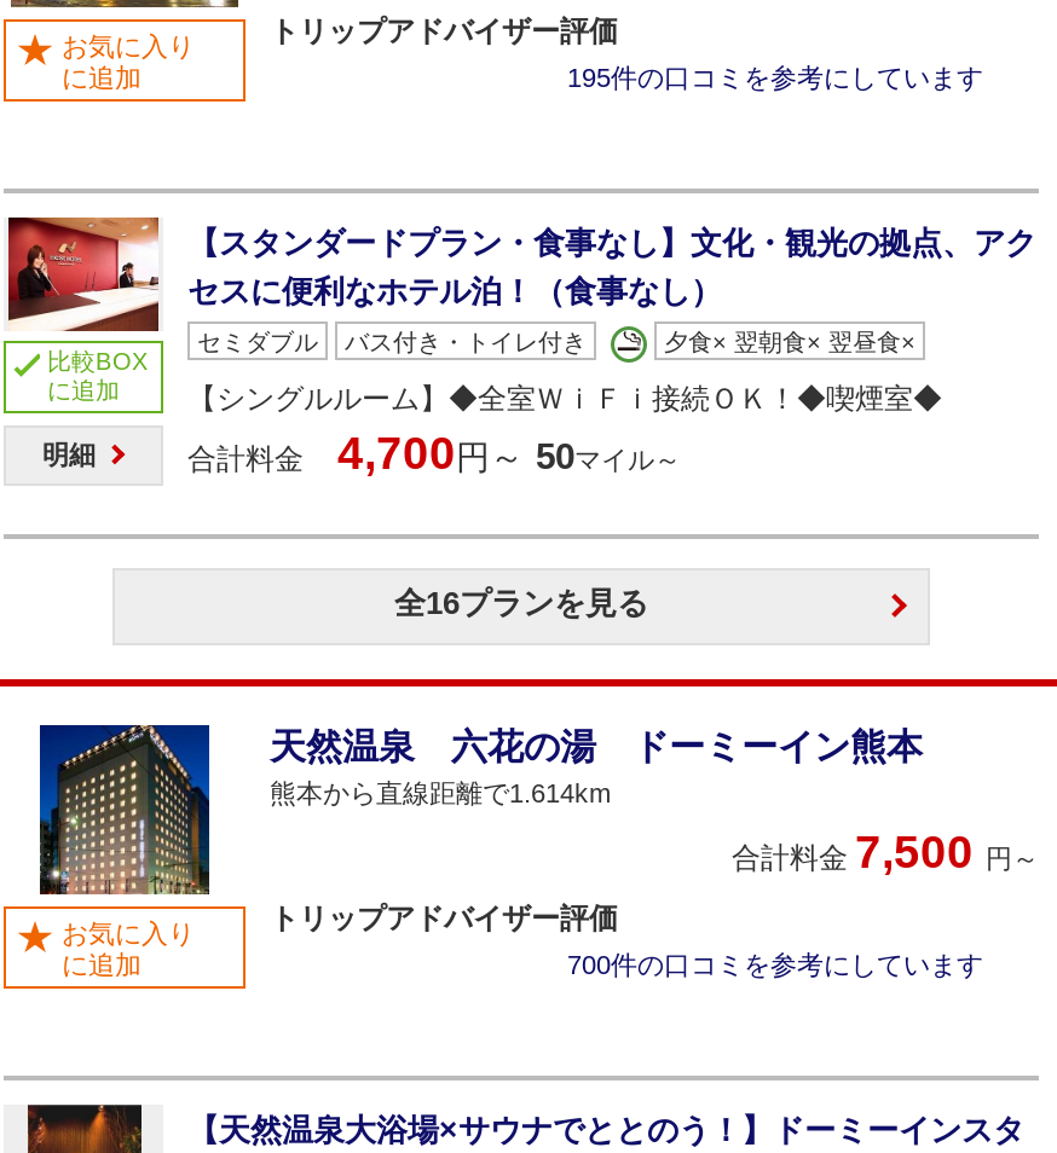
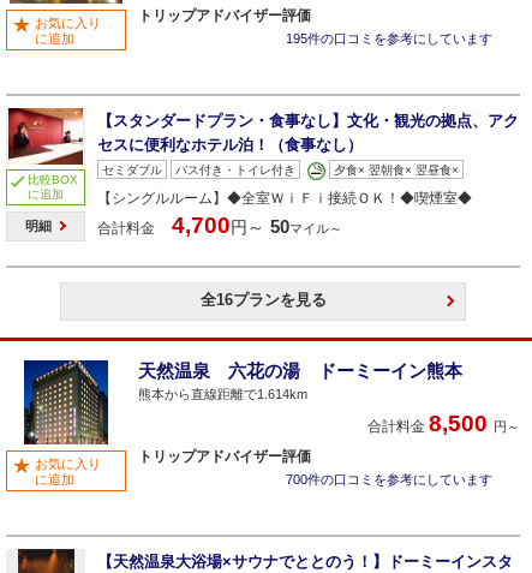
- 合計料金 7,500円～
+ 合計料金 8,500円～
